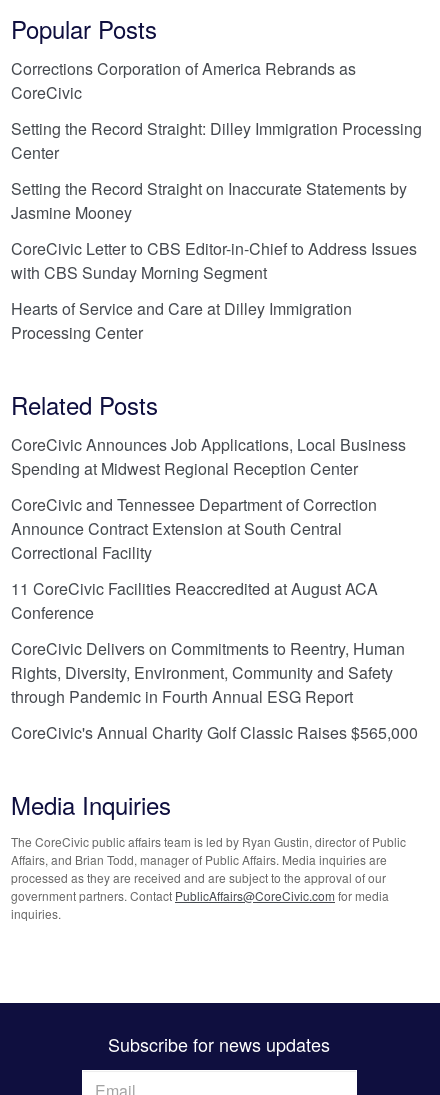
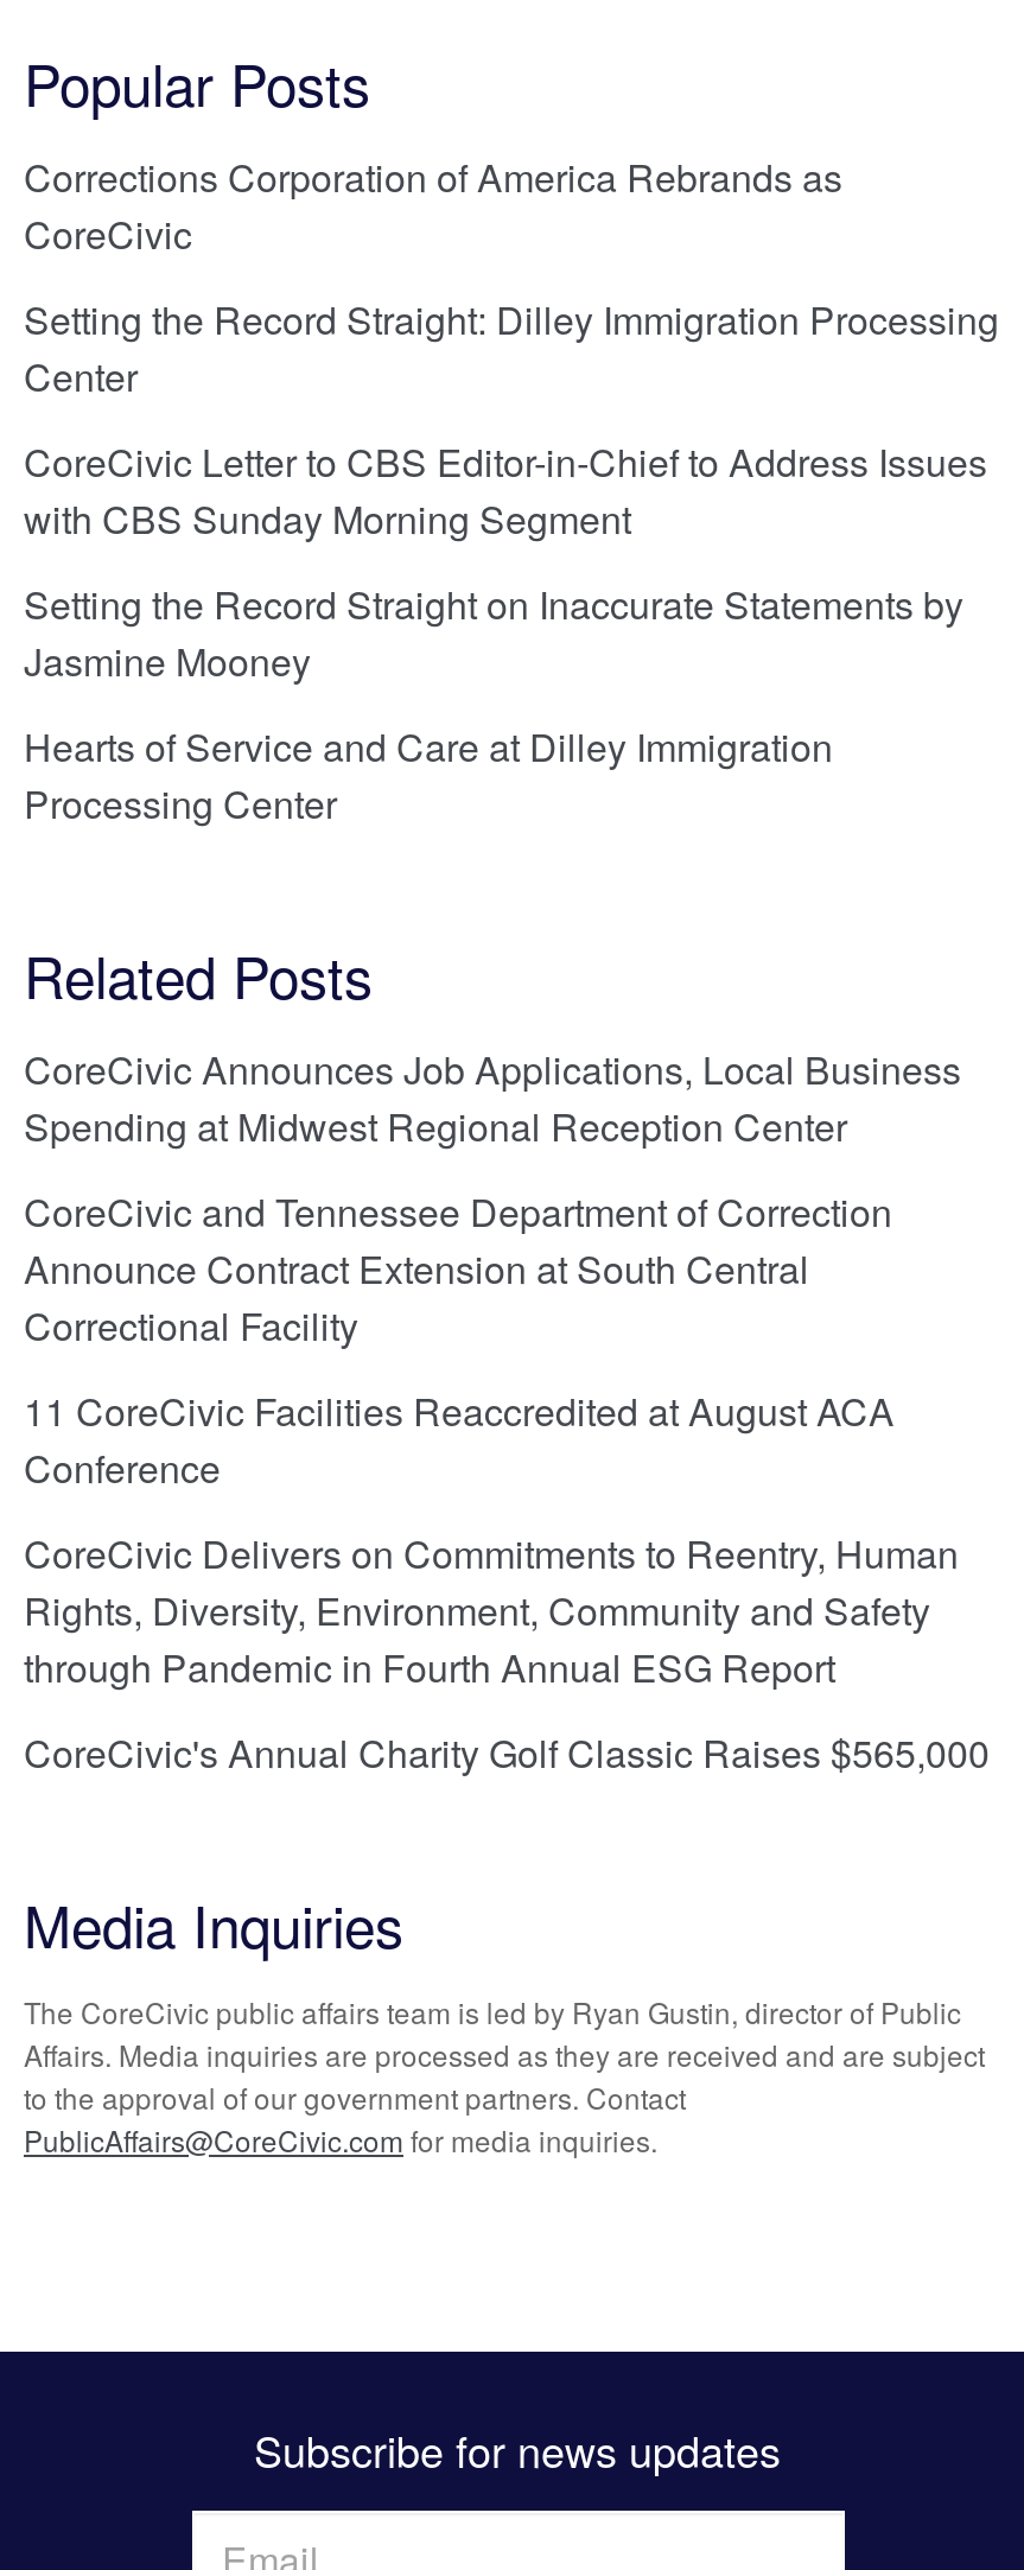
moved down: Setting the Record Straight on Inaccurate Statements by | Jasmine Mooney

moved up: CoreCivic Letter to CBS Editor-in-Chief to Address Issues | with CBS Sunday Morning Segment

- Affairs, and Brian Todd, manager of Public Affairs. Media inquiries are
- processed as they are received and are subject to the approval of our
- government partners. Contact PublicAffairs@CoreCivic.com for media
- inquiries.
+ Affairs. Media inquiries are processed as they are received and are subject
+ to the approval of our government partners. Contact
+ PublicAffairs@CoreCivic.com for media inquiries.
